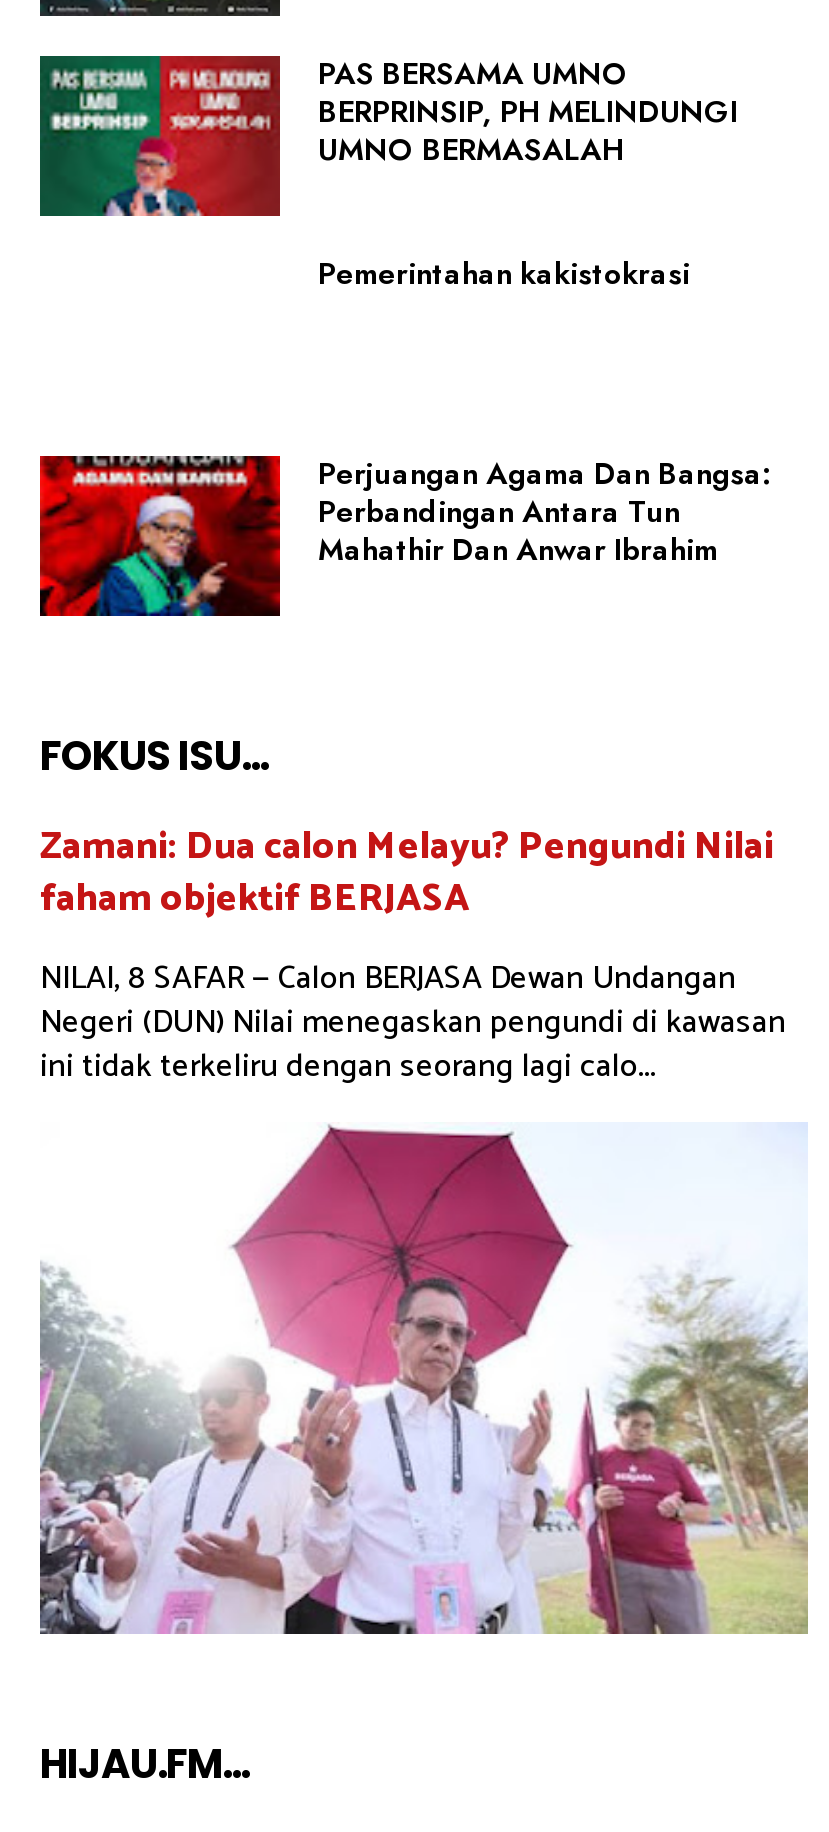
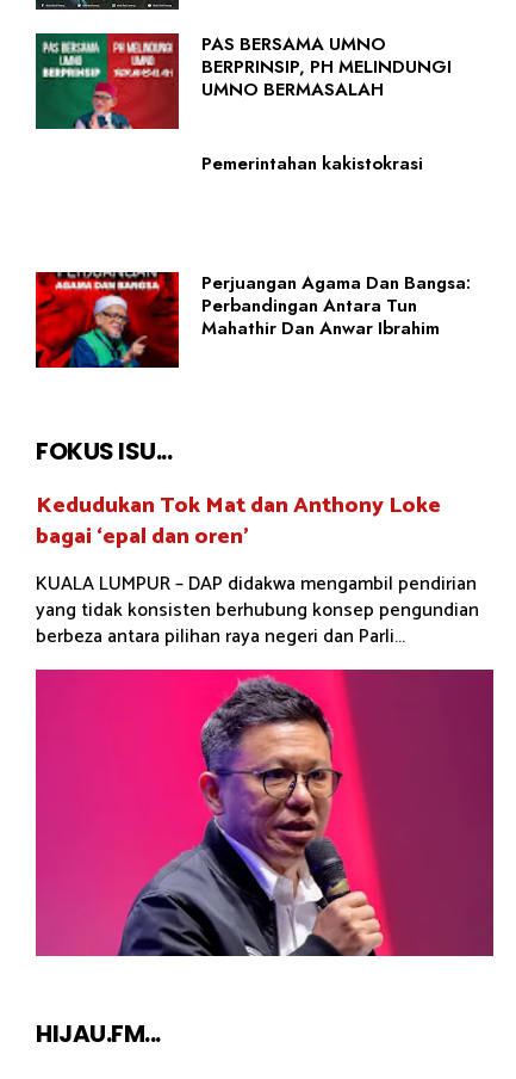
- Zamani: Dua calon Melayu? Pengundi Nilai
- faham objektif BERJASA
- NILAI, 8 SAFAR — Calon BERJASA Dewan Undangan
- Negeri (DUN) Nilai menegaskan pengundi di kawasan
- ini tidak terkeliru dengan seorang lagi calo...
+ Kedudukan Tok Mat dan Anthony Loke
+ bagai ‘epal dan oren’
+ KUALA LUMPUR – DAP didakwa mengambil pendirian
+ yang tidak konsisten berhubung konsep pengundian
+ berbeza antara pilihan raya negeri dan Parli...

- [image]
+ [image]
